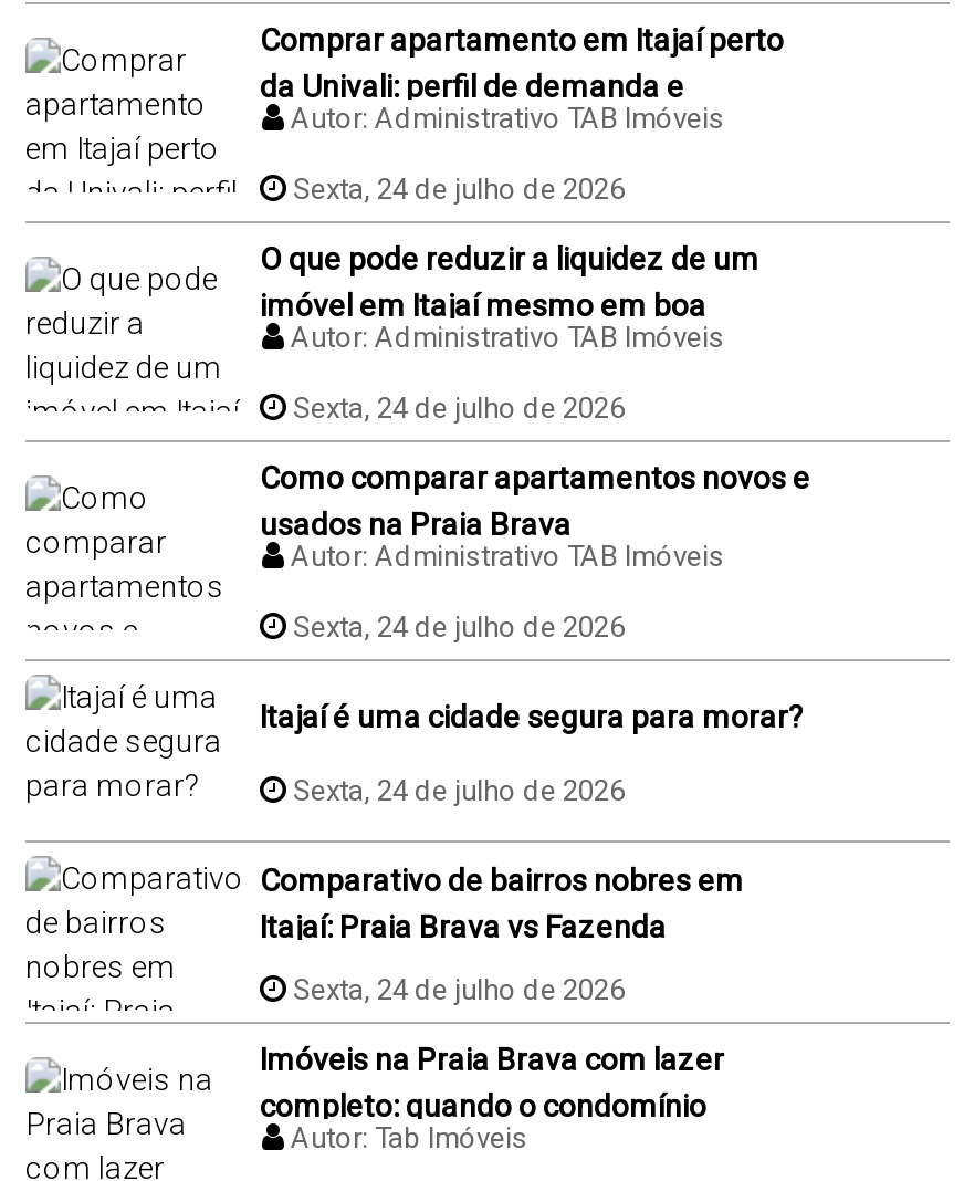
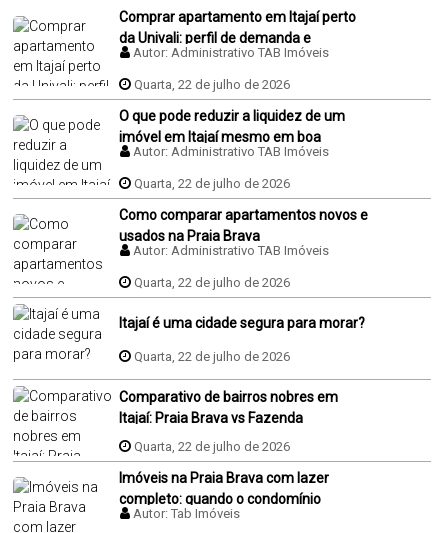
- Sexta, 24 de julho de 2026
+ Quarta, 22 de julho de 2026

- Sexta, 24 de julho de 2026
+ Quarta, 22 de julho de 2026

- Sexta, 24 de julho de 2026
+ Quarta, 22 de julho de 2026

- Sexta, 24 de julho de 2026
+ Quarta, 22 de julho de 2026

- Sexta, 24 de julho de 2026
+ Quarta, 22 de julho de 2026
